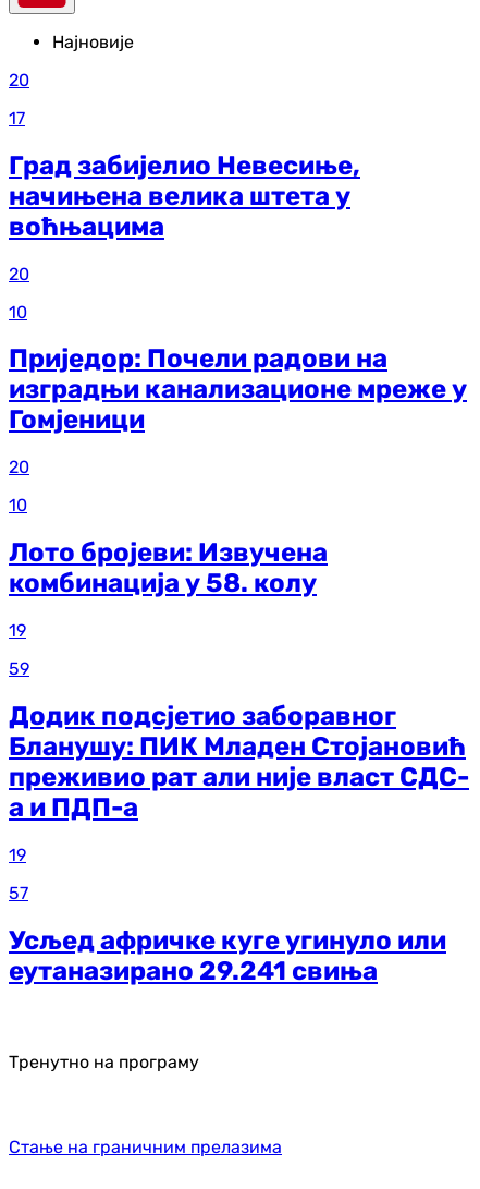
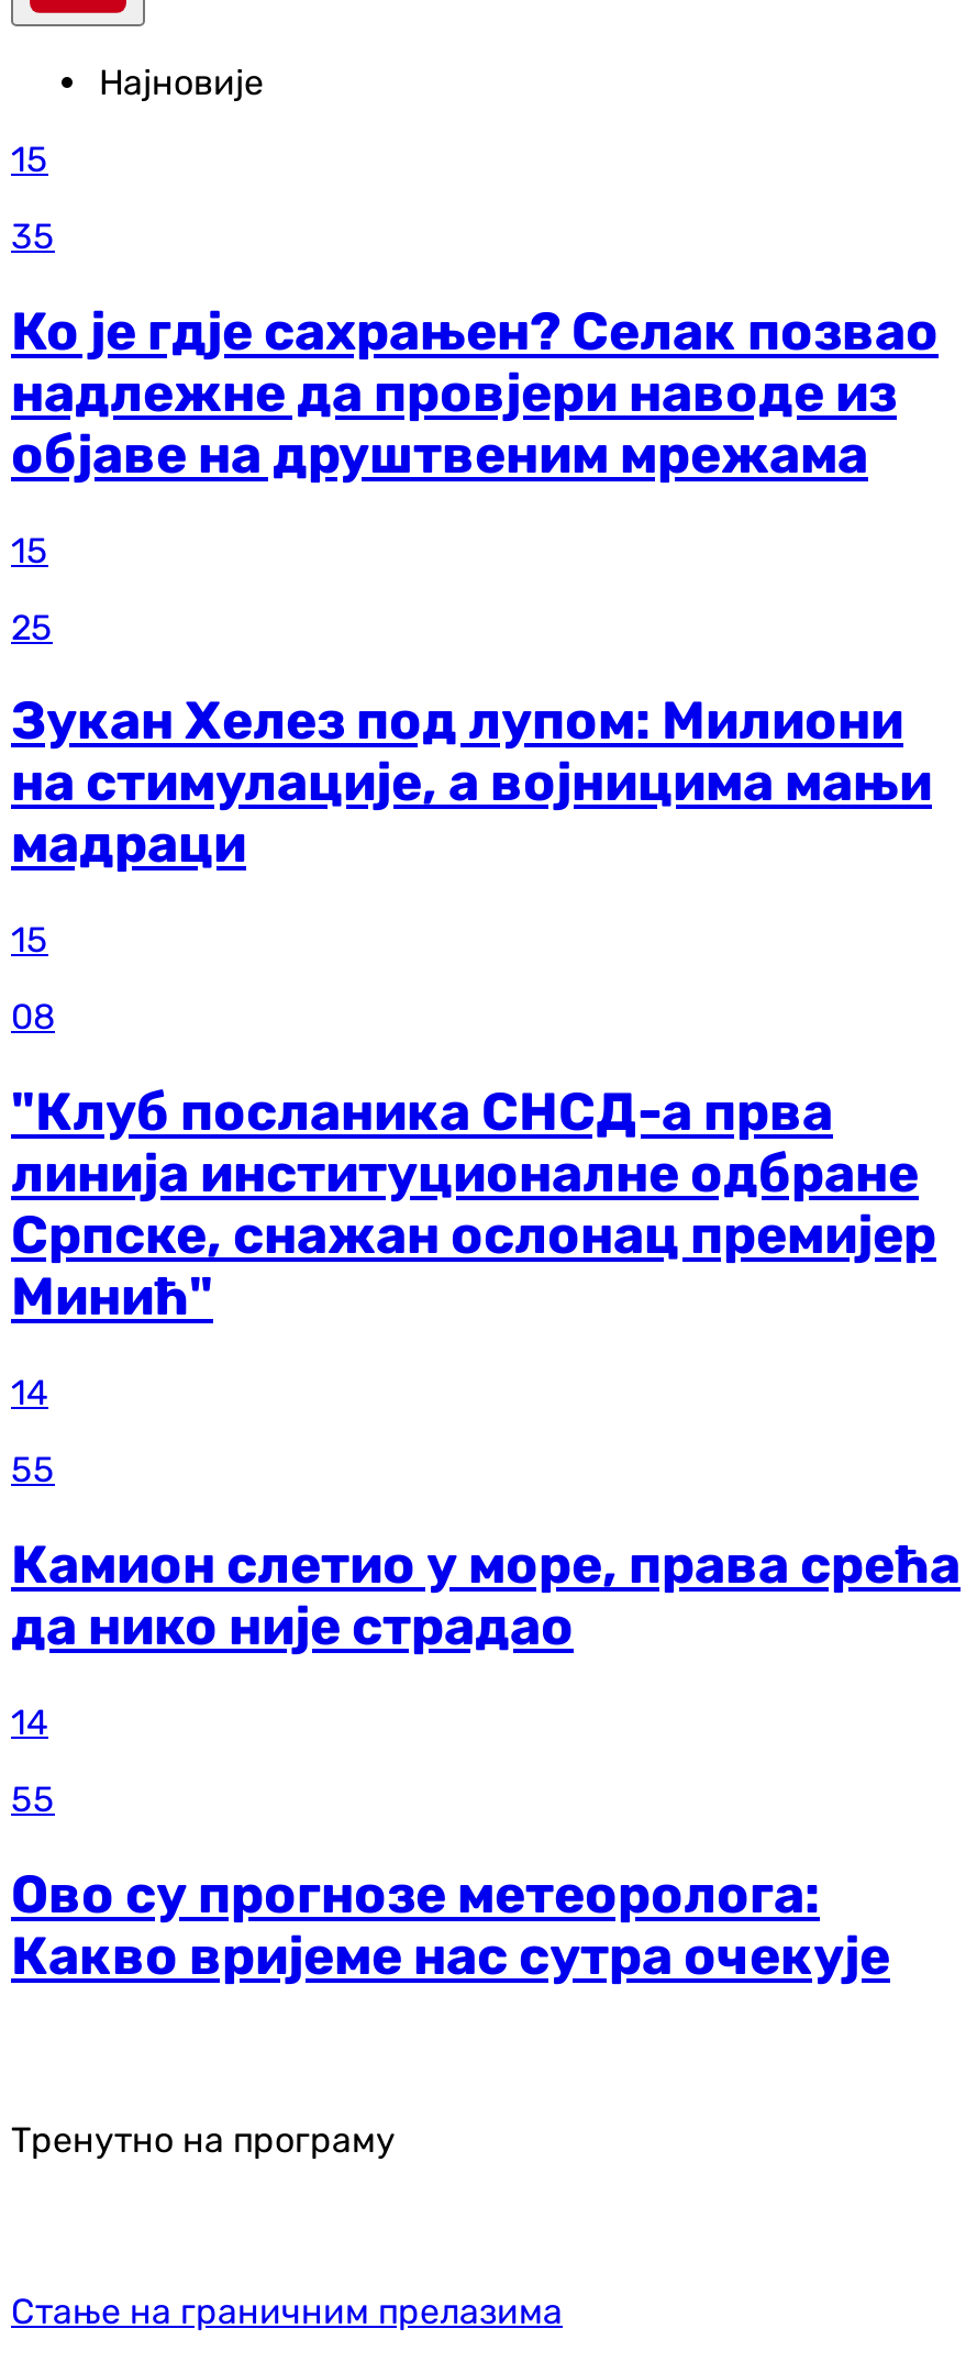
- 20
+ 15

- 17
+ 35

- Град забијелио Невесиње,
- начињена велика штета у
- воћњацима
+ Ко је гдје сахрањен? Селак позвао
+ надлежне да провјери наводе из
+ објаве на друштвеним мрежама

- 20
+ 15

- 10
+ 25

- Приједор: Почели радови на
- изградњи канализационе мреже у
- Гомјеници
+ Зукан Хелез под лупом: Милиони
+ на стимулације, а војницима мањи
+ мадраци

- 20
+ 15

- 10
+ 08

- Лото бројеви: Извучена
- комбинација у 58. колу
+ "Клуб посланика СНСД-а прва
+ линија институционалне одбране
+ Српске, снажан ослонац премијер
+ Минић"

- 19
+ 14

- 59
+ 55

- Додик подсјетио заборавног
- Бланушу: ПИК Младен Стојановић
- преживио рат али није власт СДС-
- а и ПДП-а
+ Камион слетио у море, права срећа
+ да нико није страдао

- 19
+ 14

- 57
+ 55

- Усљед афричке куге угинуло или
- еутаназирано 29.241 свиња
+ Ово су прогнозе метеоролога:
+ Какво вријеме нас сутра очекује
